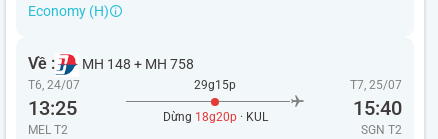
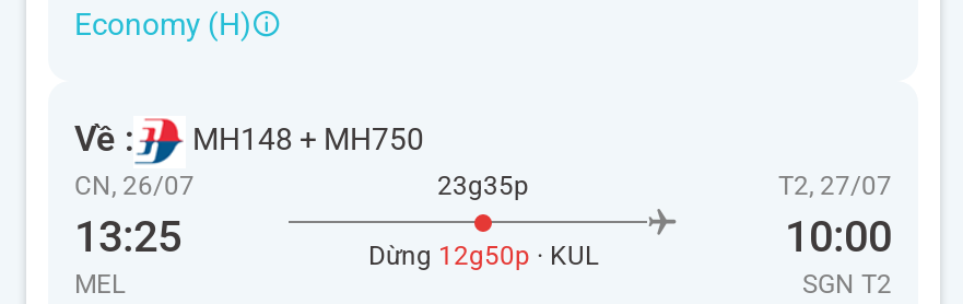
- MH 148 + MH 758
- T6, 24/07
+ MH148 + MH750
+ CN, 26/07

- 29g15p
+ 23g35p

- T7, 25/07
- 15:40
+ T2, 27/07
+ 10:00

- Dừng 18g20p · KUL
+ Dừng 12g50p · KUL

- MEL T2
+ MEL
